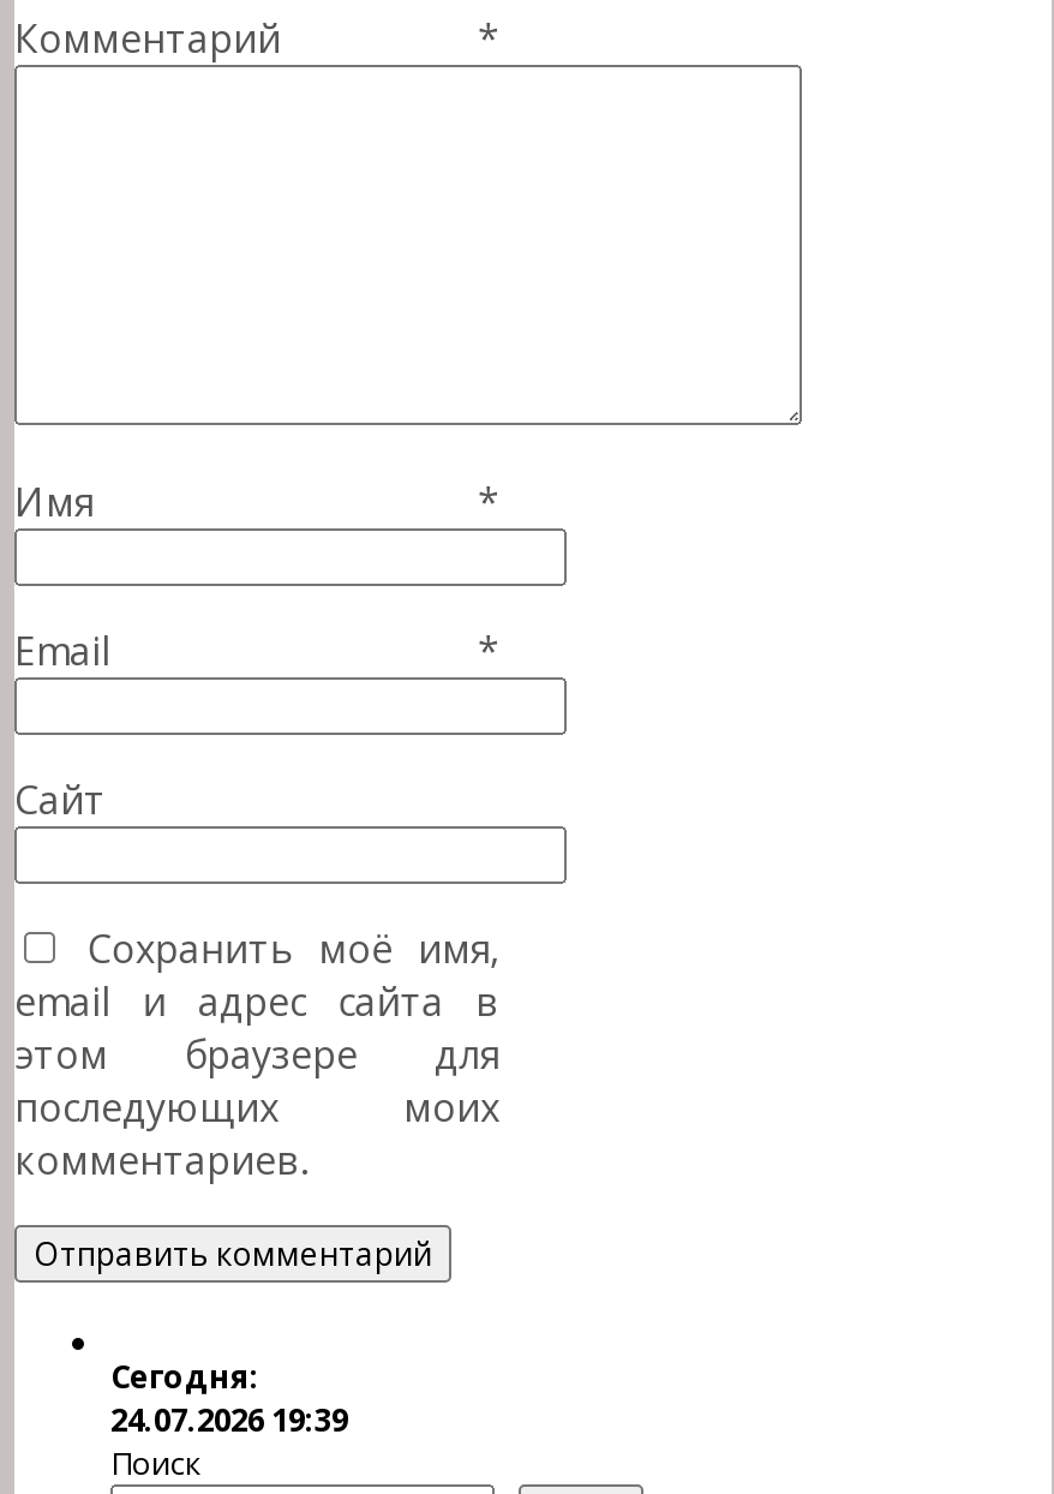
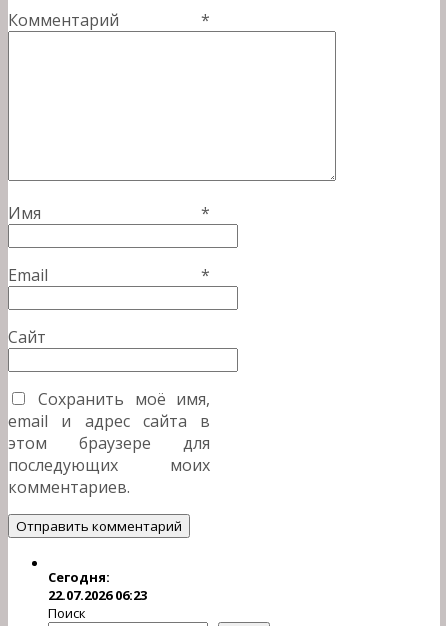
- 24.07.2026 19:39
+ 22.07.2026 06:23
